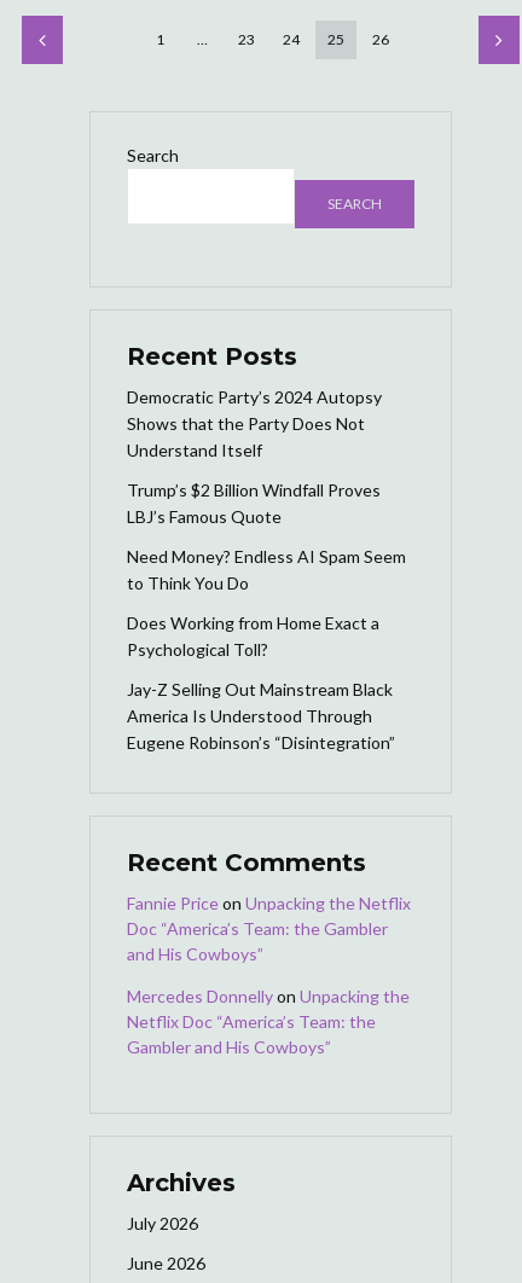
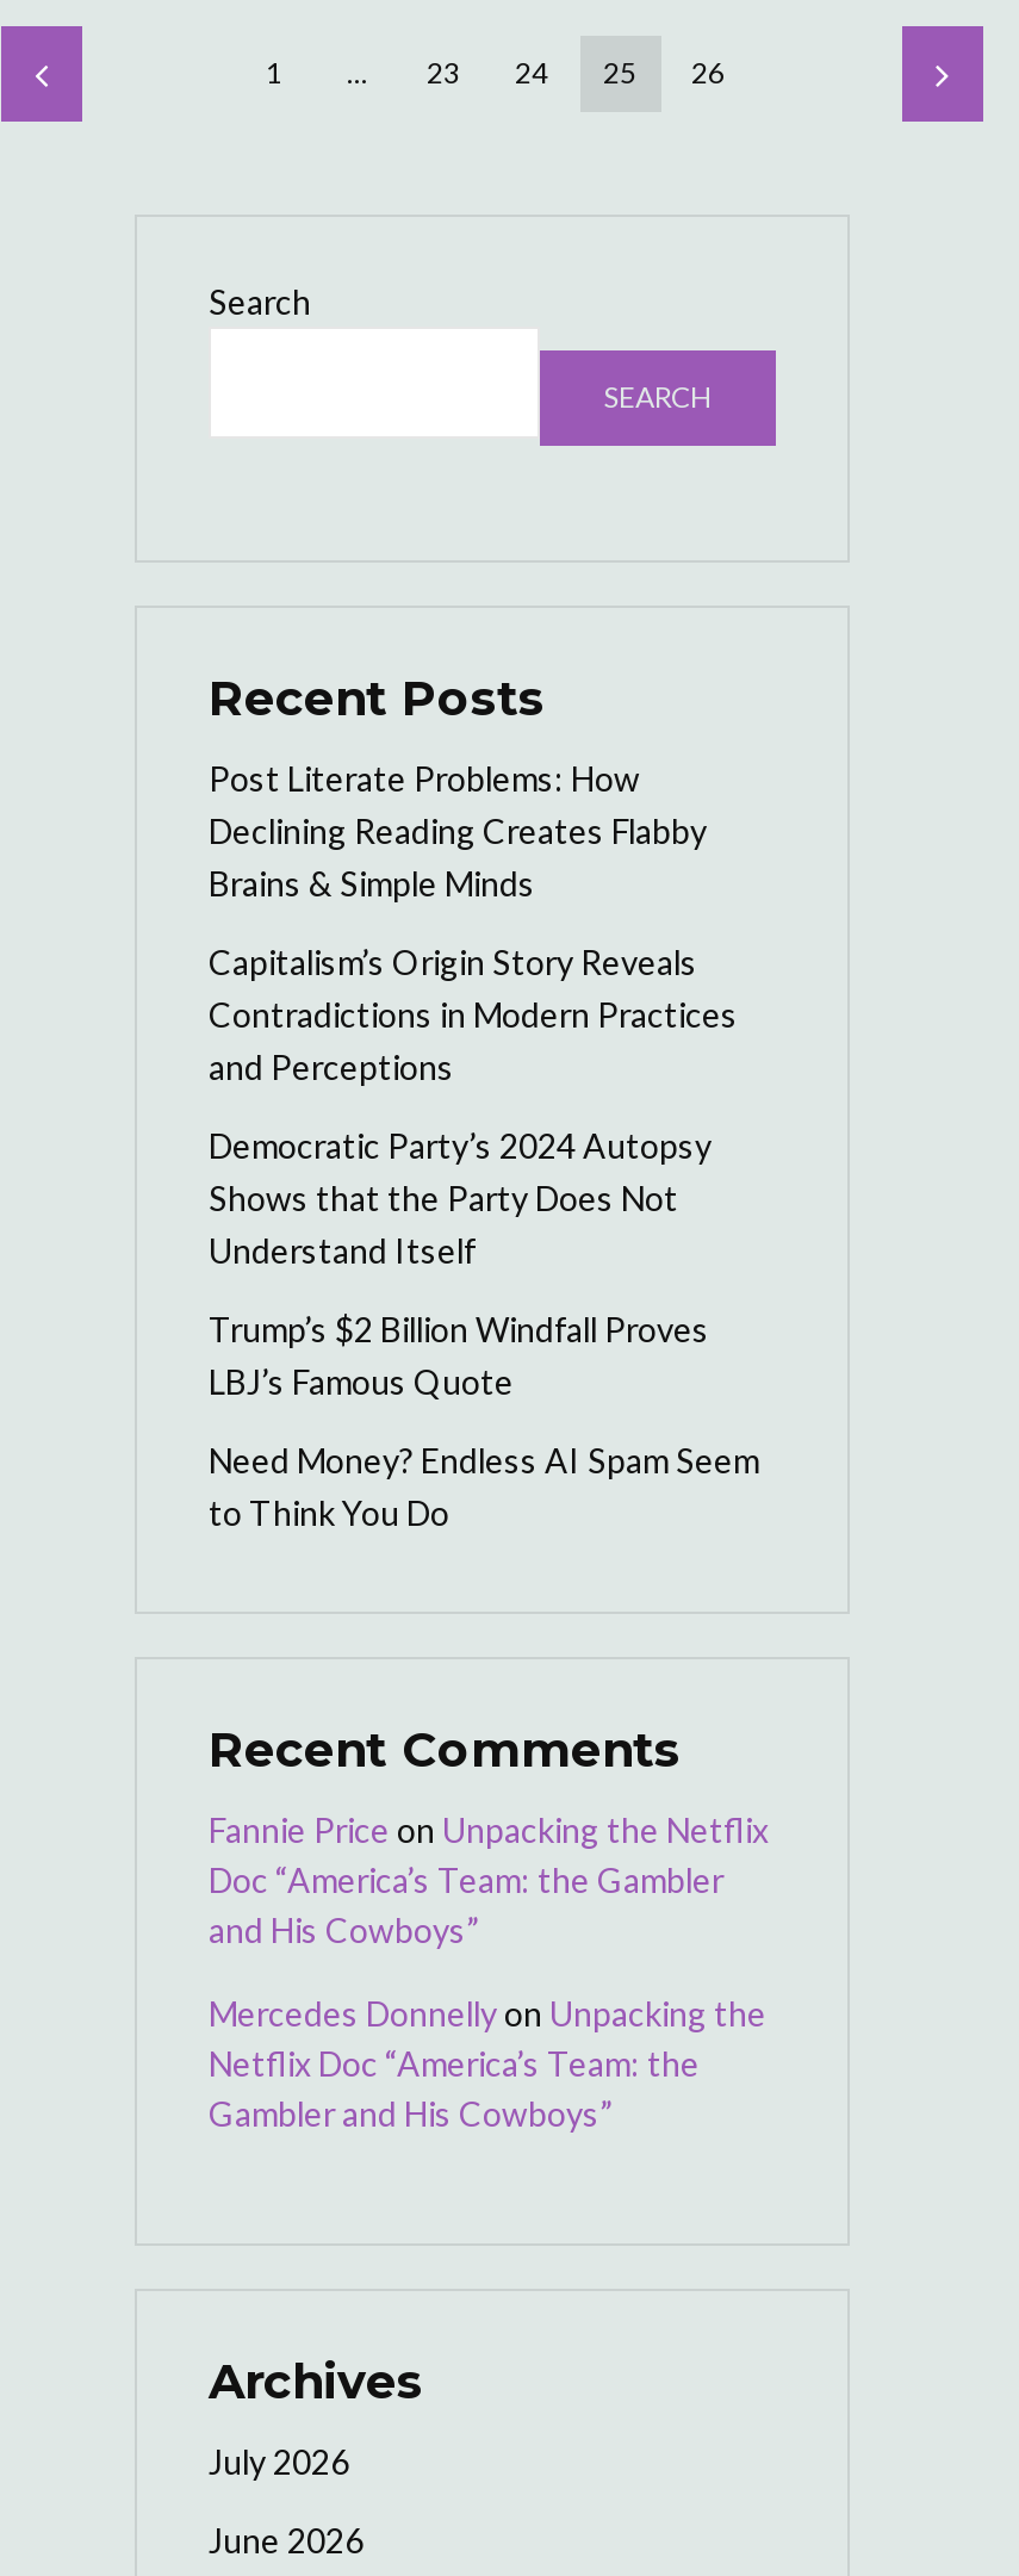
+ Post Literate Problems: How
+ Declining Reading Creates Flabby
+ Brains & Simple Minds
+ Capitalism’s Origin Story Reveals
+ Contradictions in Modern Practices
+ and Perceptions

moved down: Democratic Party’s 2024 Autopsy | Shows that the Party Does Not | Understand Itself | Trump’s $2 Billion Windfall Proves | LBJ’s Famous Quote | Need Money? Endless AI Spam Seem | to Think You Do

- Does Working from Home Exact a
- Psychological Toll?
- Jay-Z Selling Out Mainstream Black
- America Is Understood Through
- Eugene Robinson’s “Disintegration”
